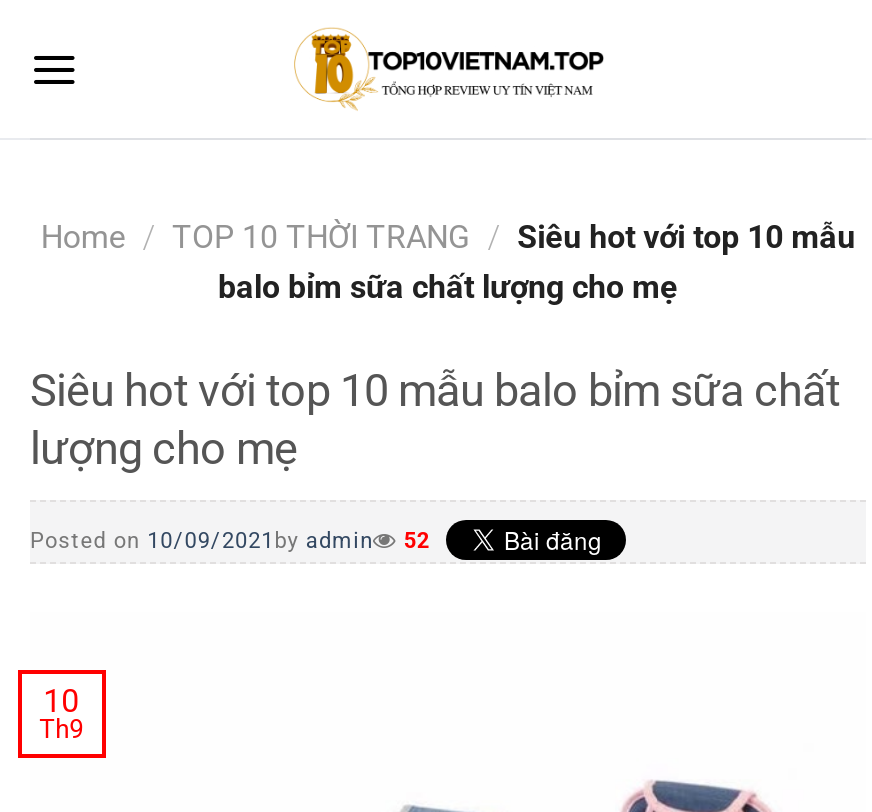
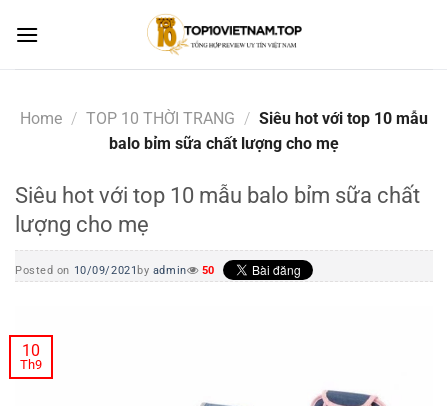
- Posted on 10/09/2021 by admin 52
+ Posted on 10/09/2021 by admin 50
